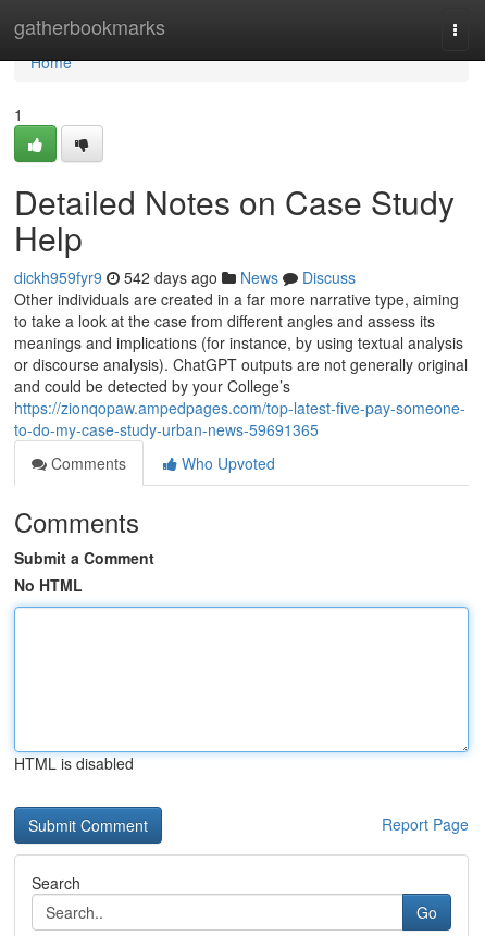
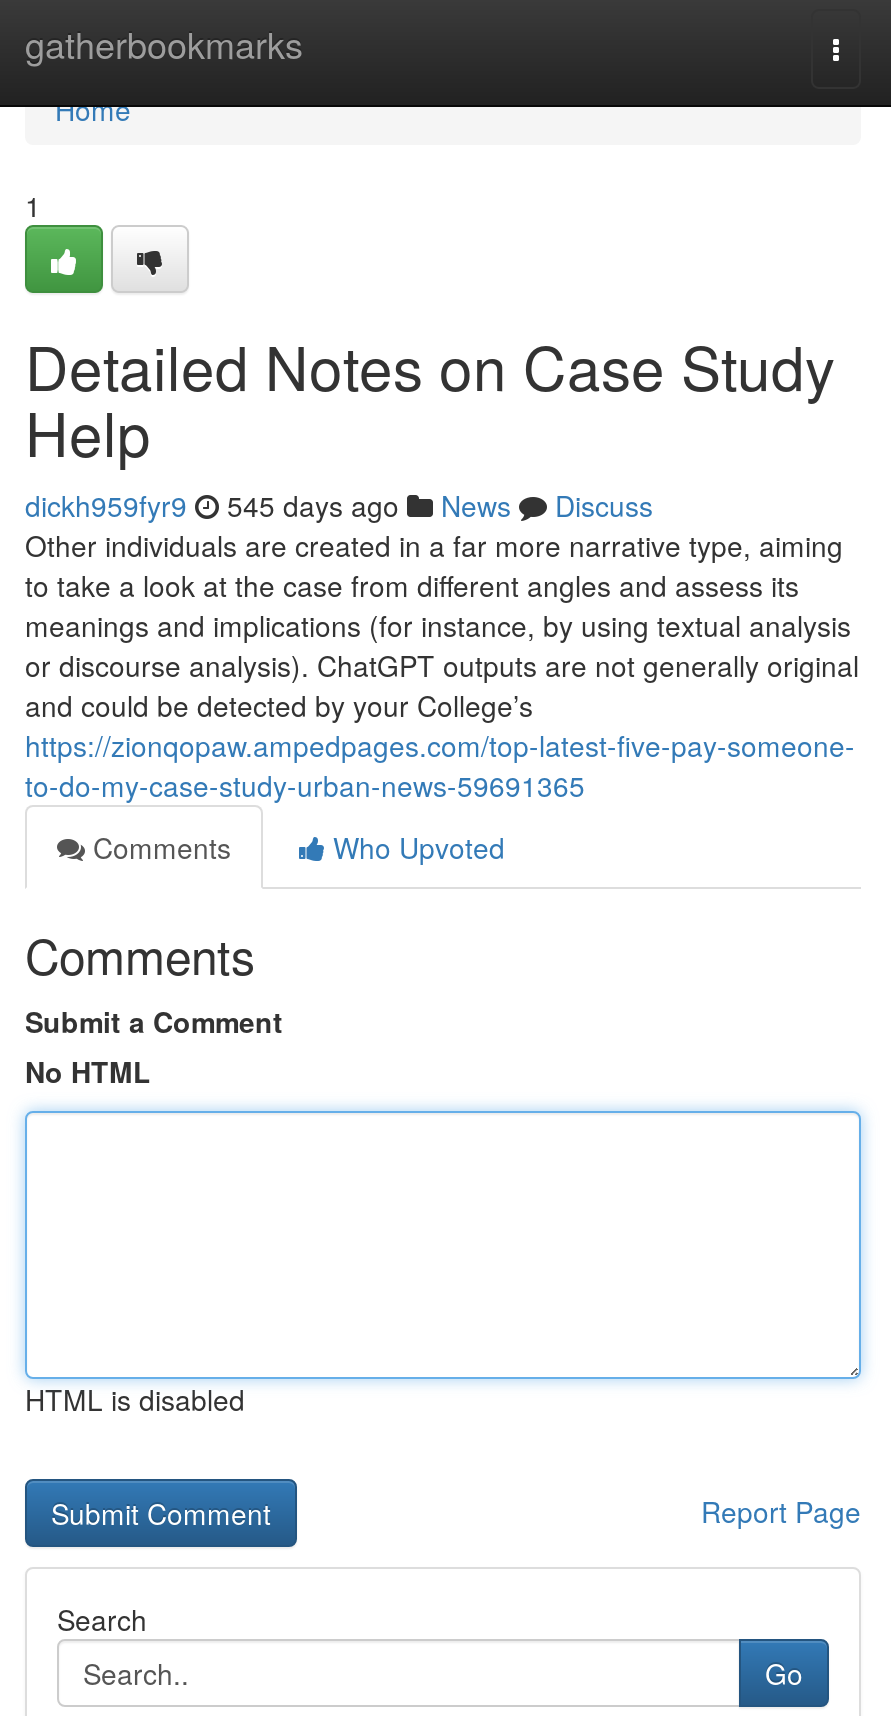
- dickh959fyr9 542 days ago News Discuss
+ dickh959fyr9 545 days ago News Discuss
